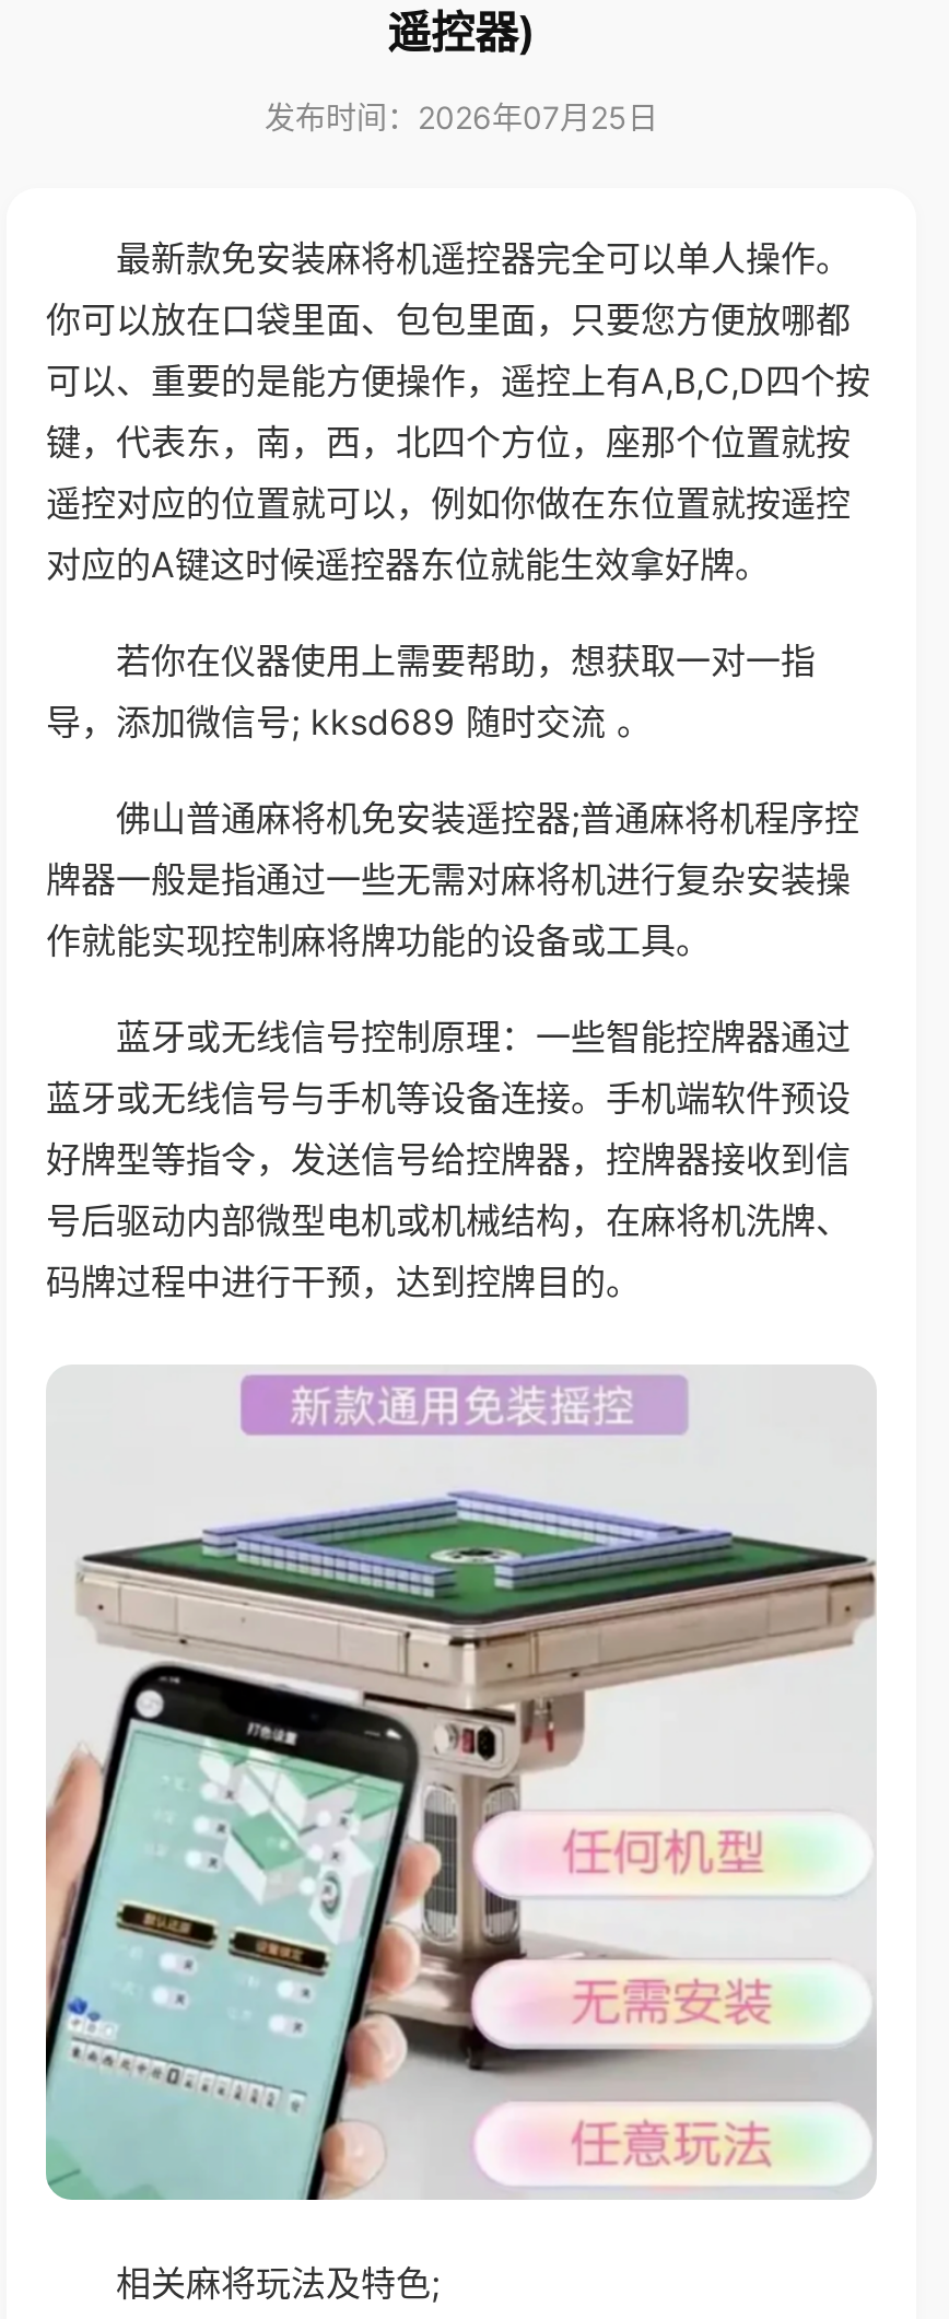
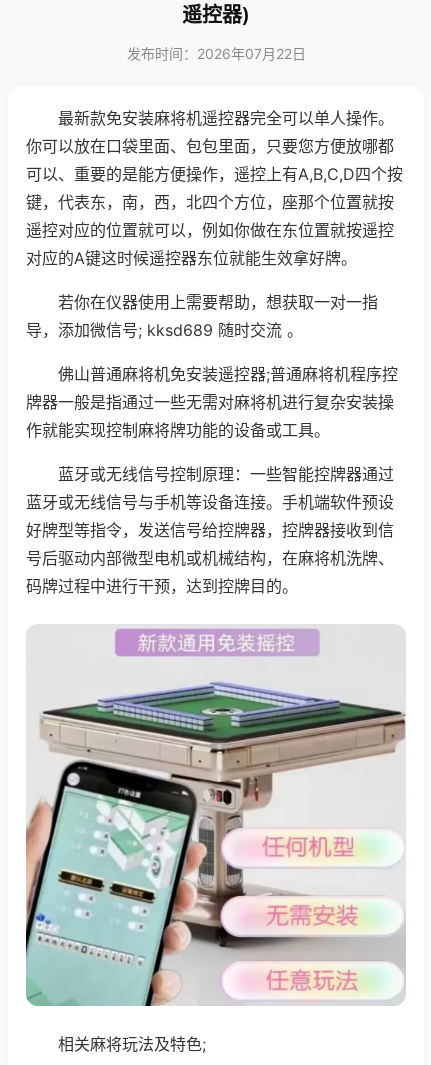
- 发布时间：2026年07月25日
+ 发布时间：2026年07月22日
